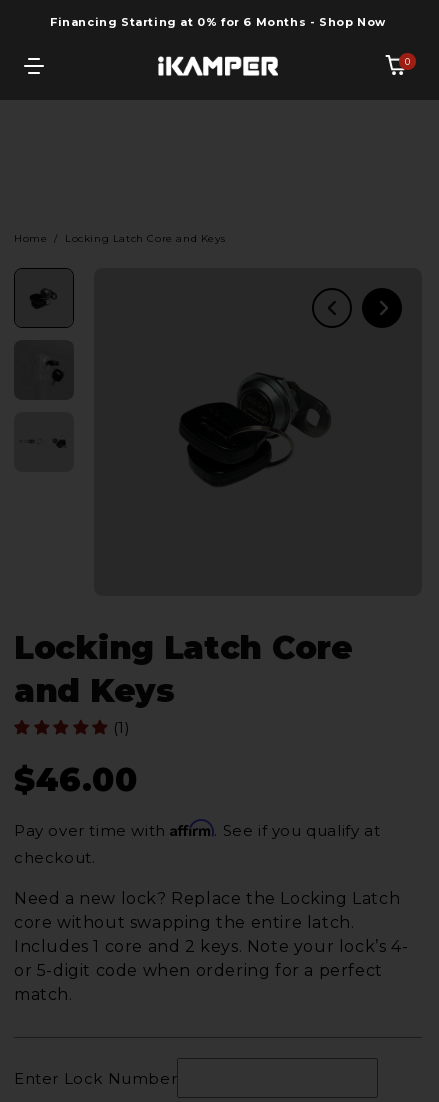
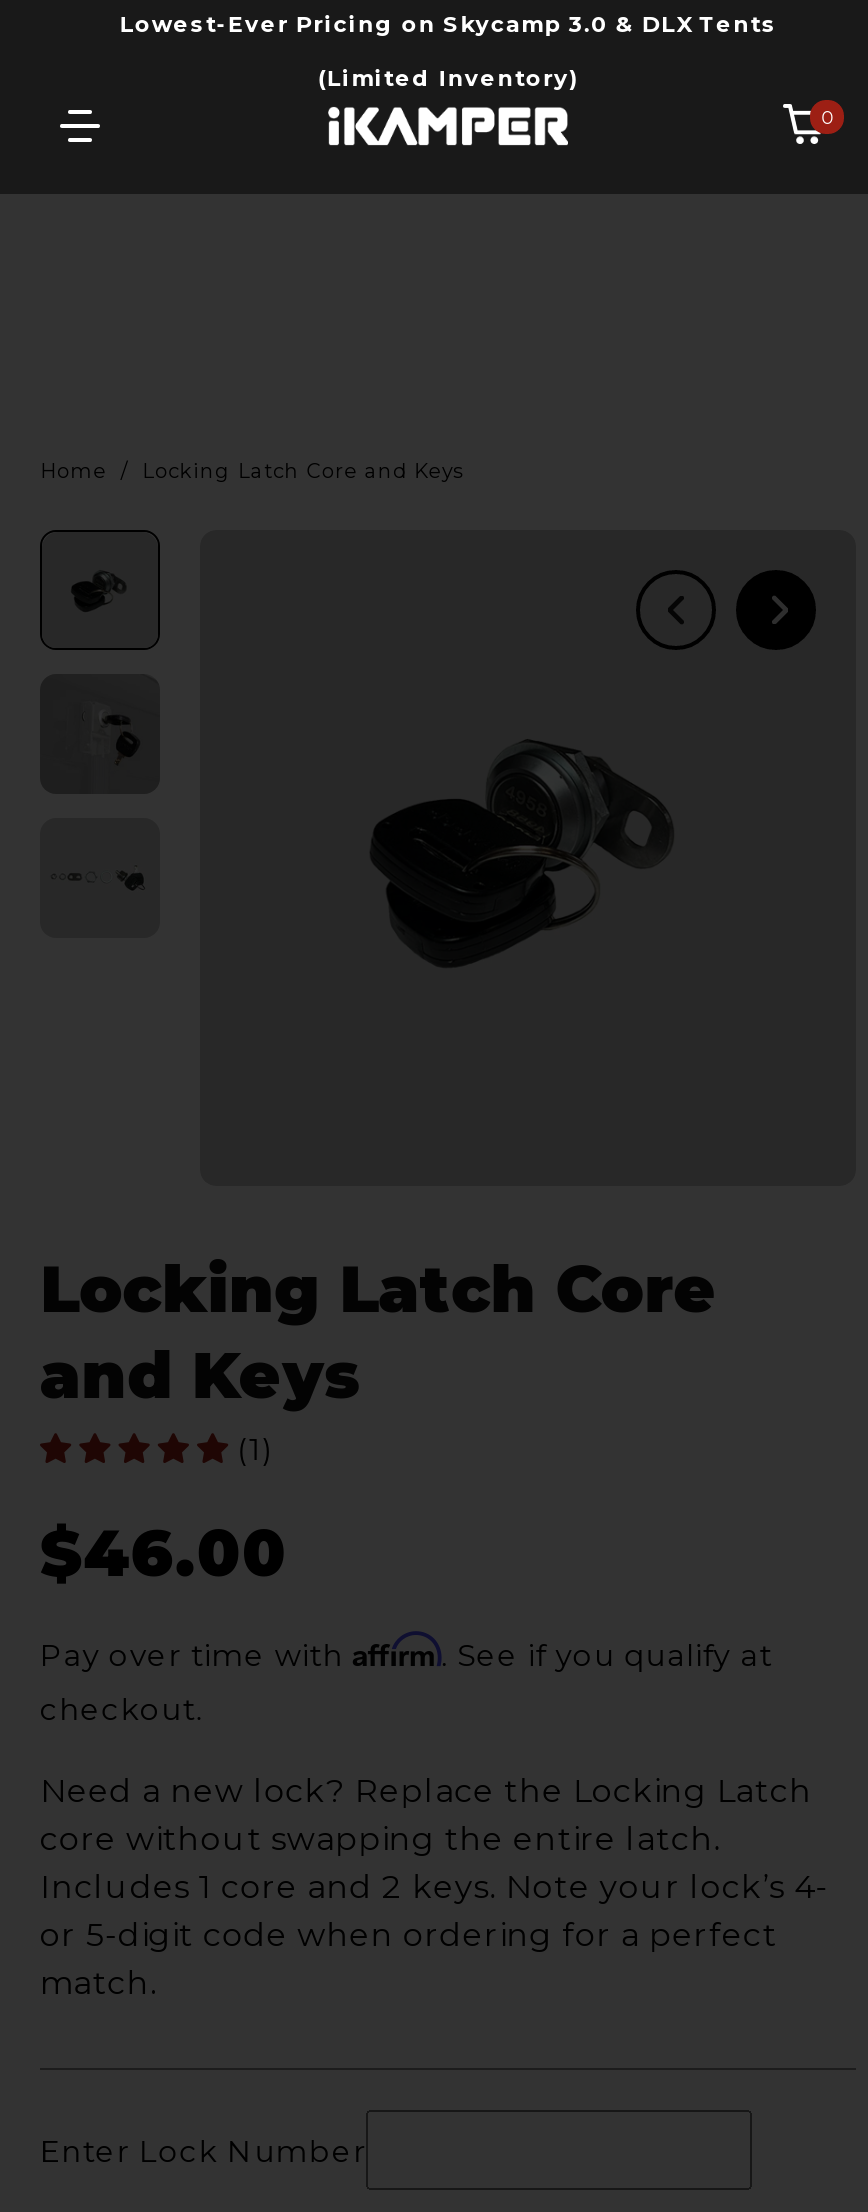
- Financing Starting at 0% for 6 Months - Shop Now
+ Lowest-Ever Pricing on Skycamp 3.0 & DLX Tents
+ (Limited Inventory)
